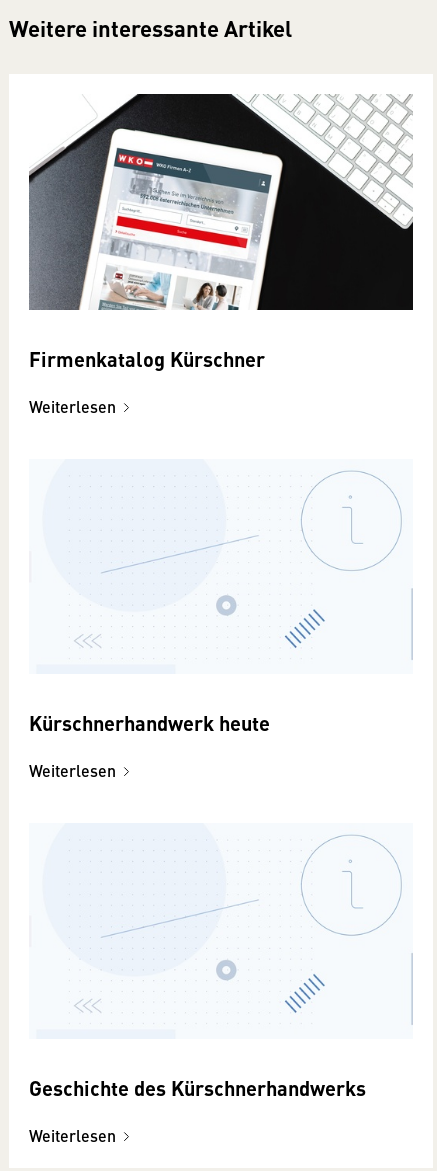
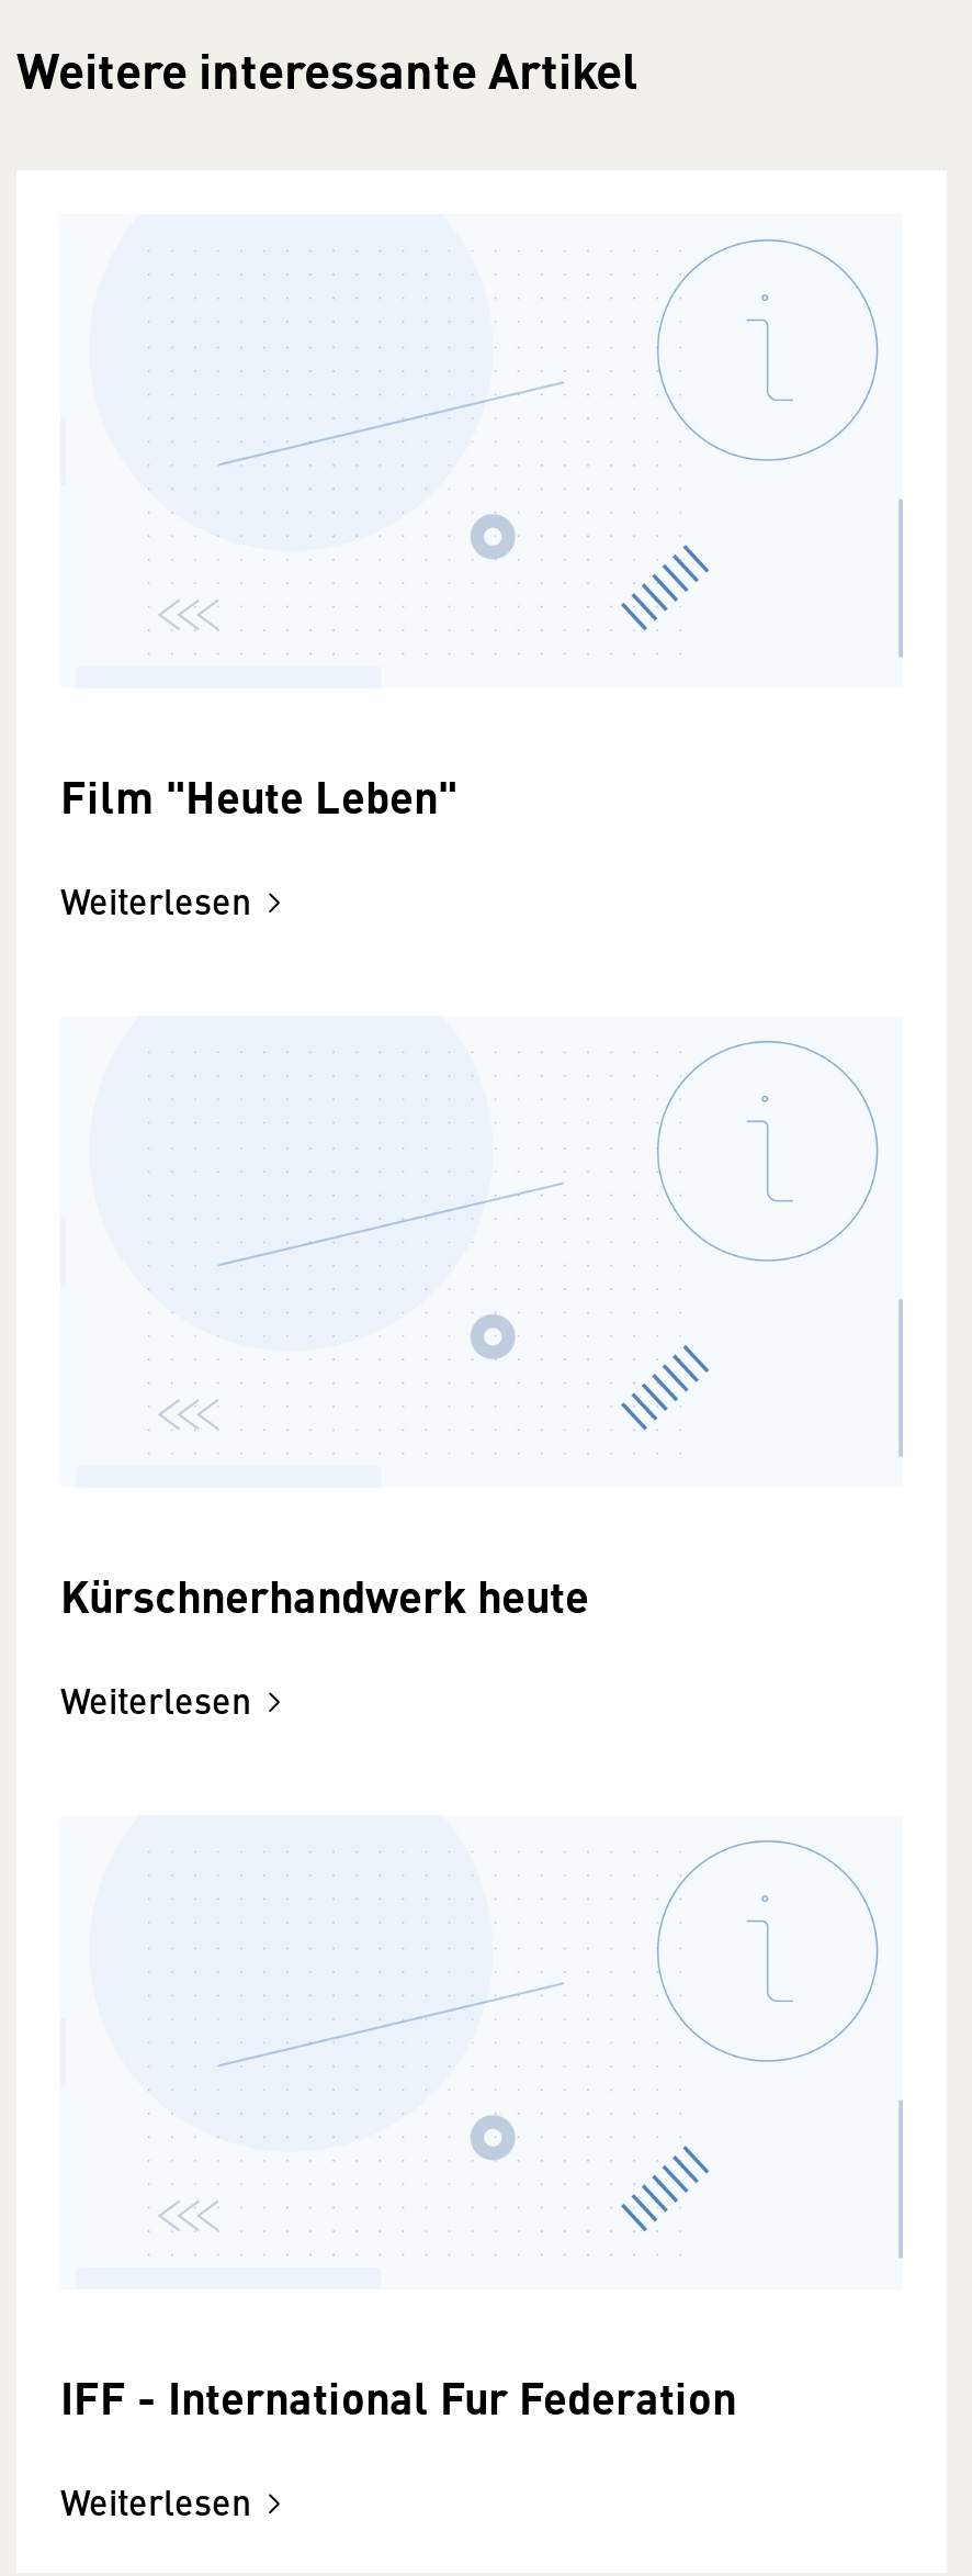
- [image]

- Firmenkatalog Kürschner
+ Film "Heute Leben"

- Geschichte des Kürschnerhandwerks
+ IFF - International Fur Federation
